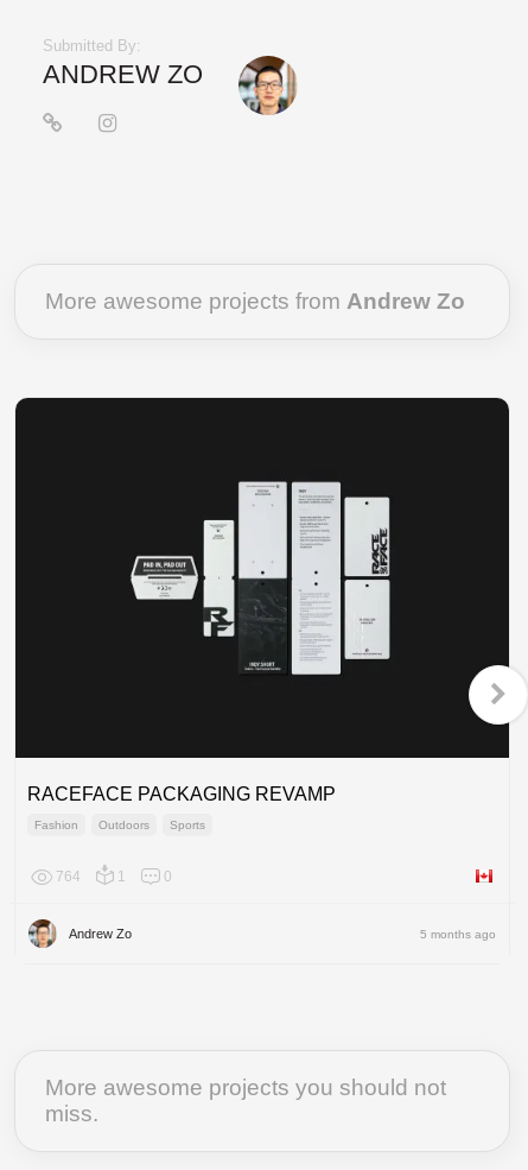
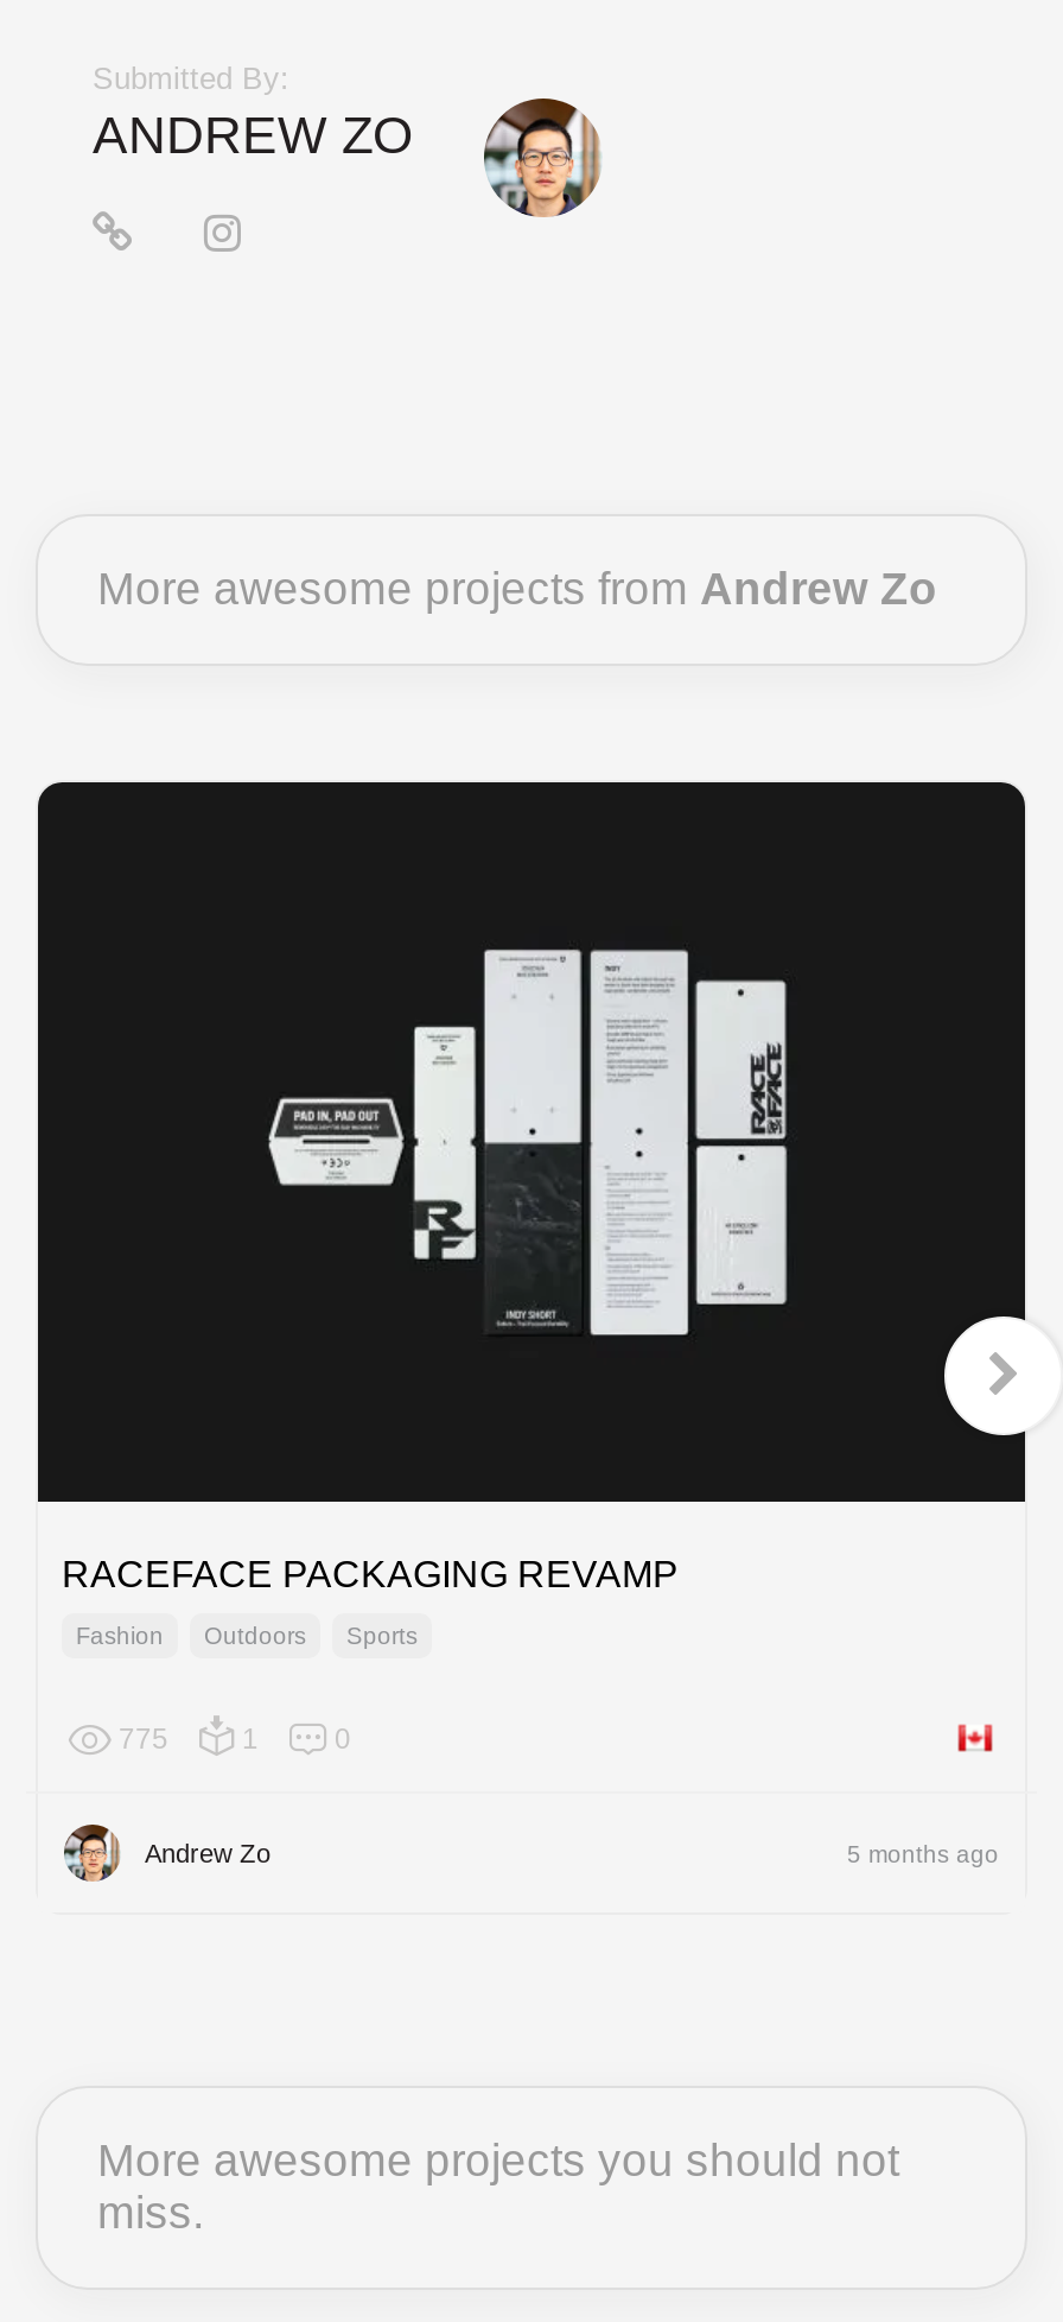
- 764
+ 775
